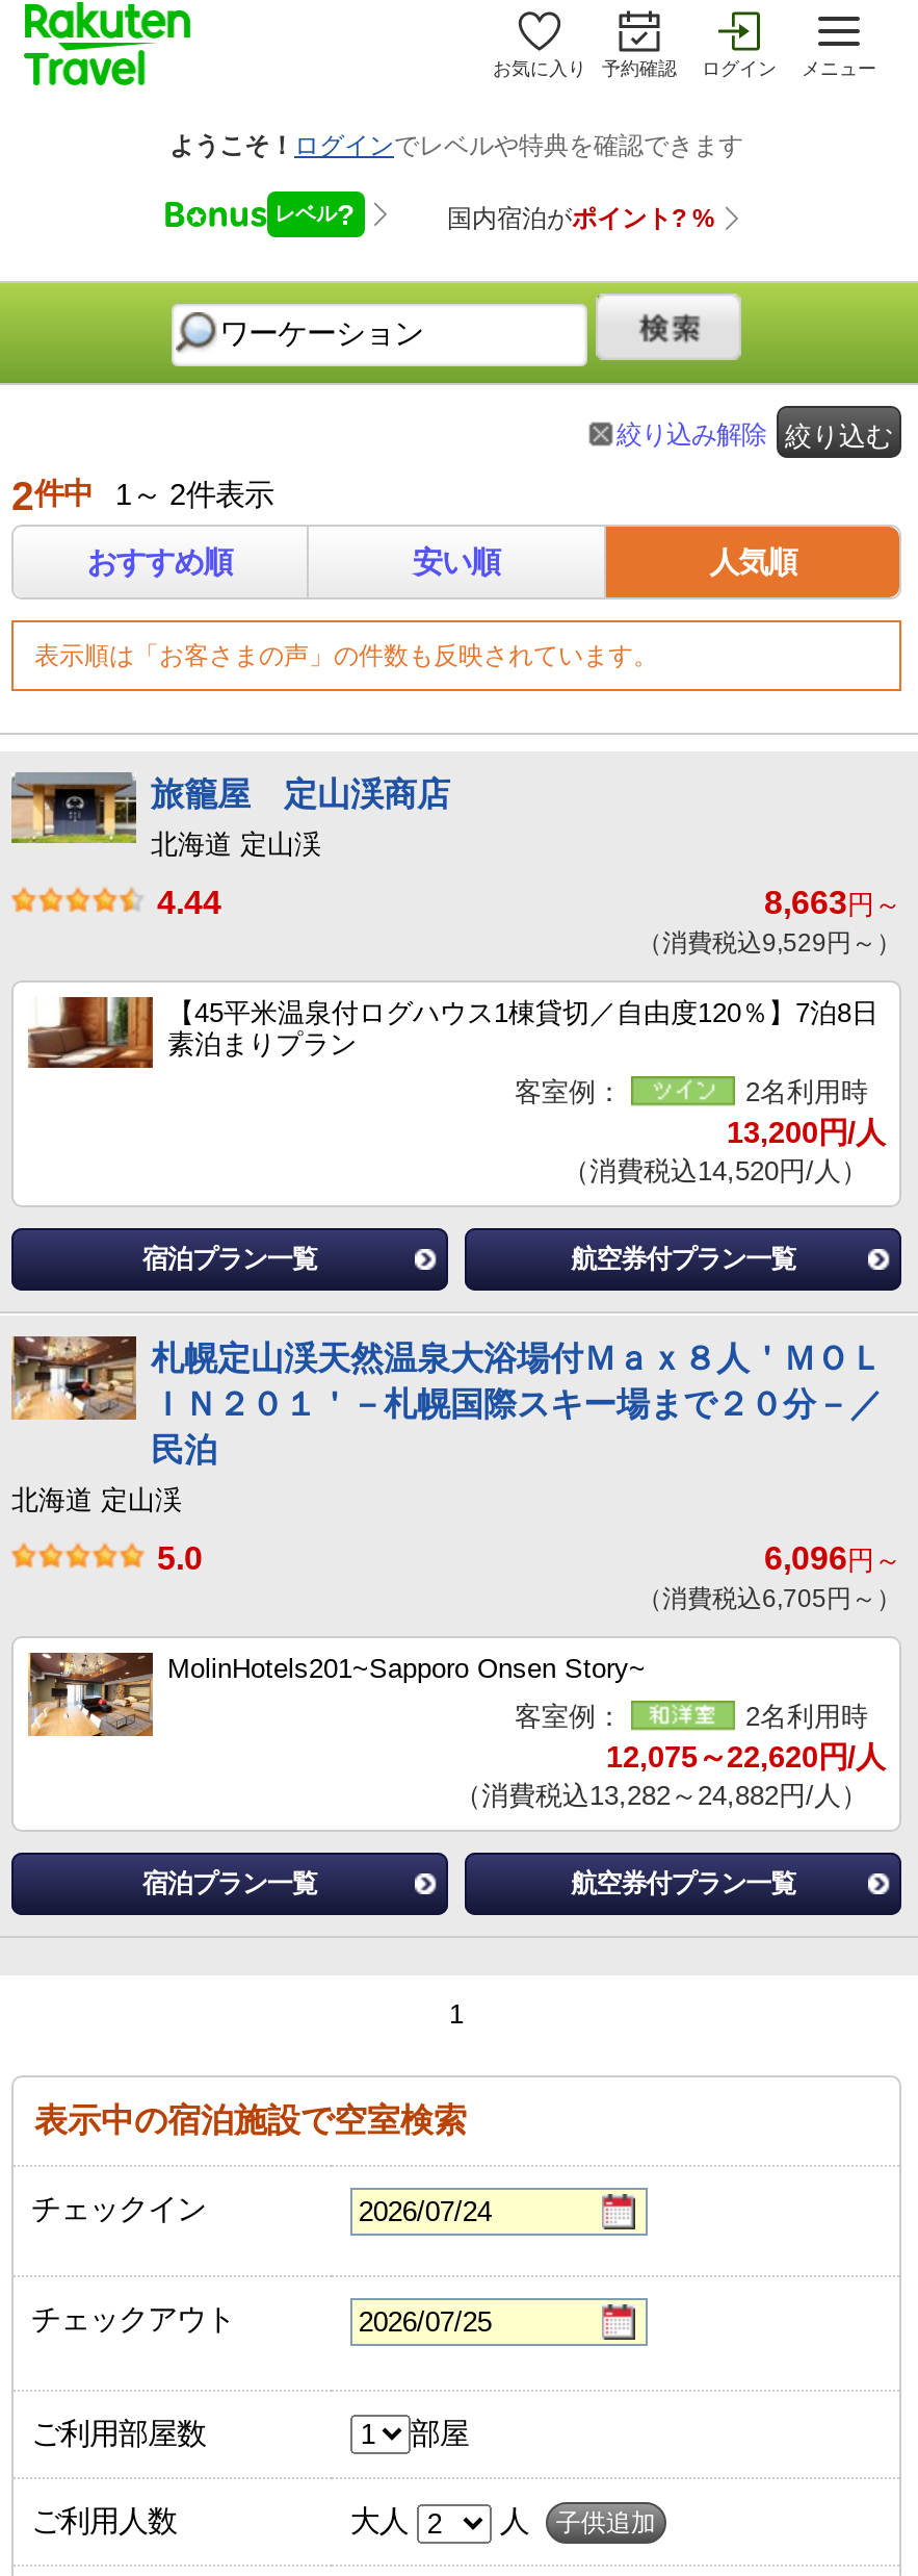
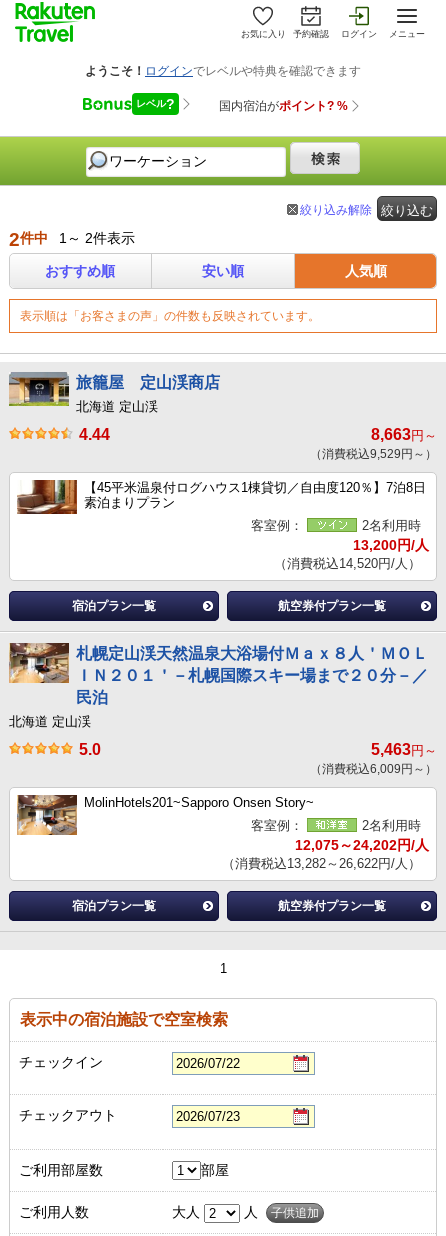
- 6,096円～
+ 5,463円～

- （消費税込6,705円～）
+ （消費税込6,009円～）

- 12,075～22,620円/人
+ 12,075～24,202円/人

- （消費税込13,282～24,882円/人）
+ （消費税込13,282～26,622円/人）
